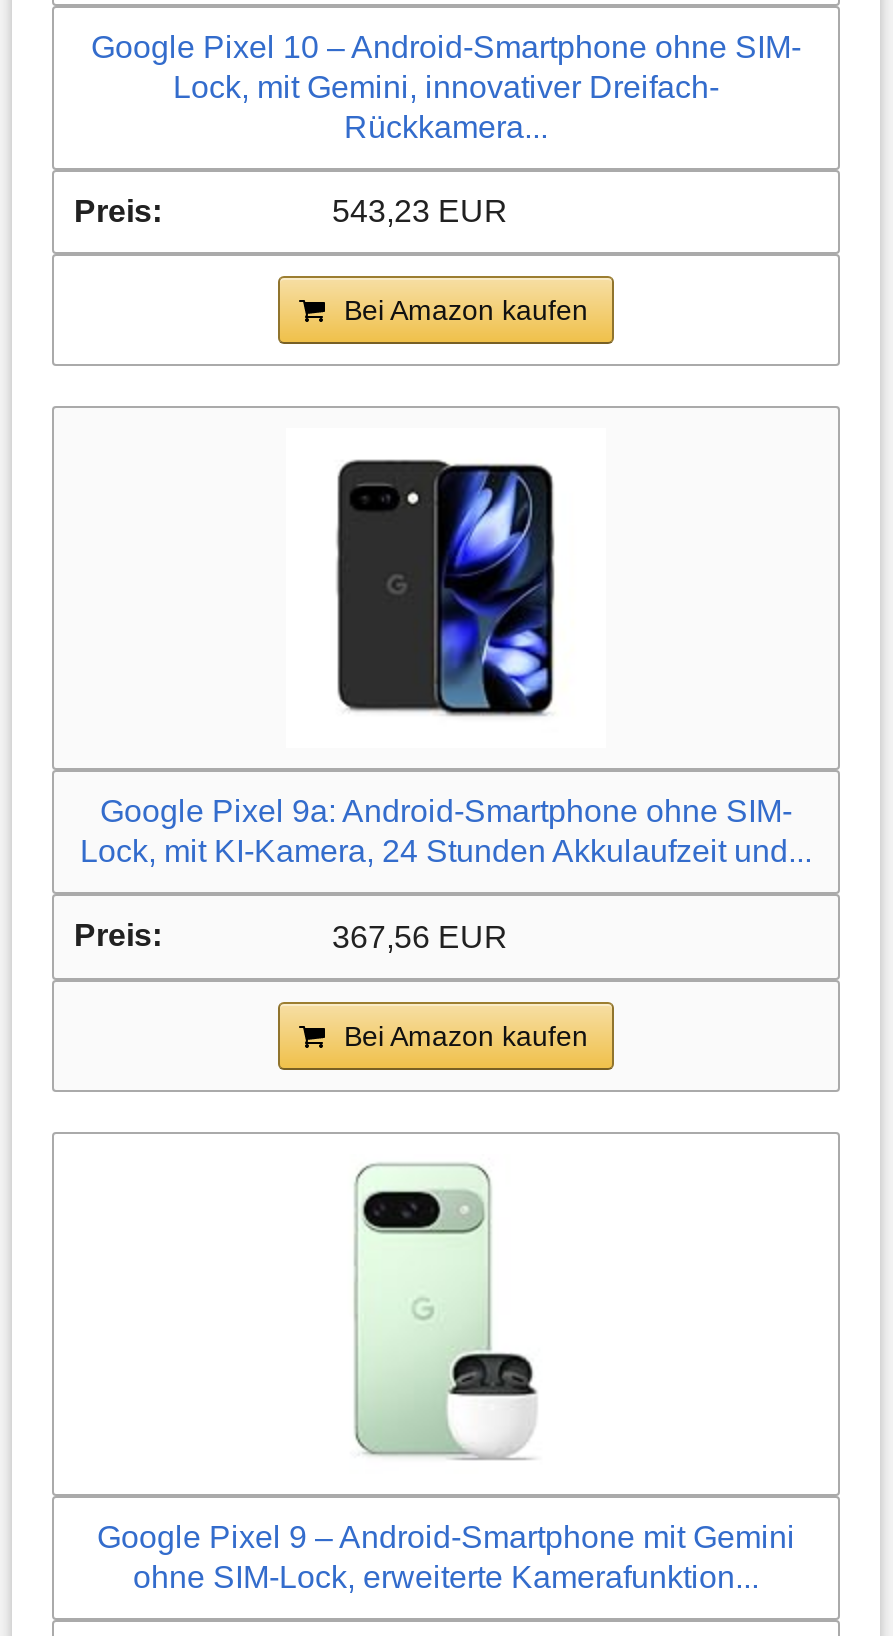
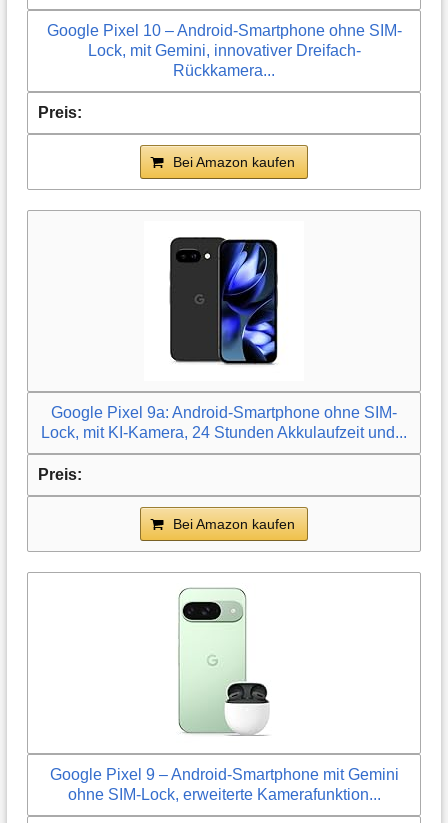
- 543,23 EUR

- 367,56 EUR
